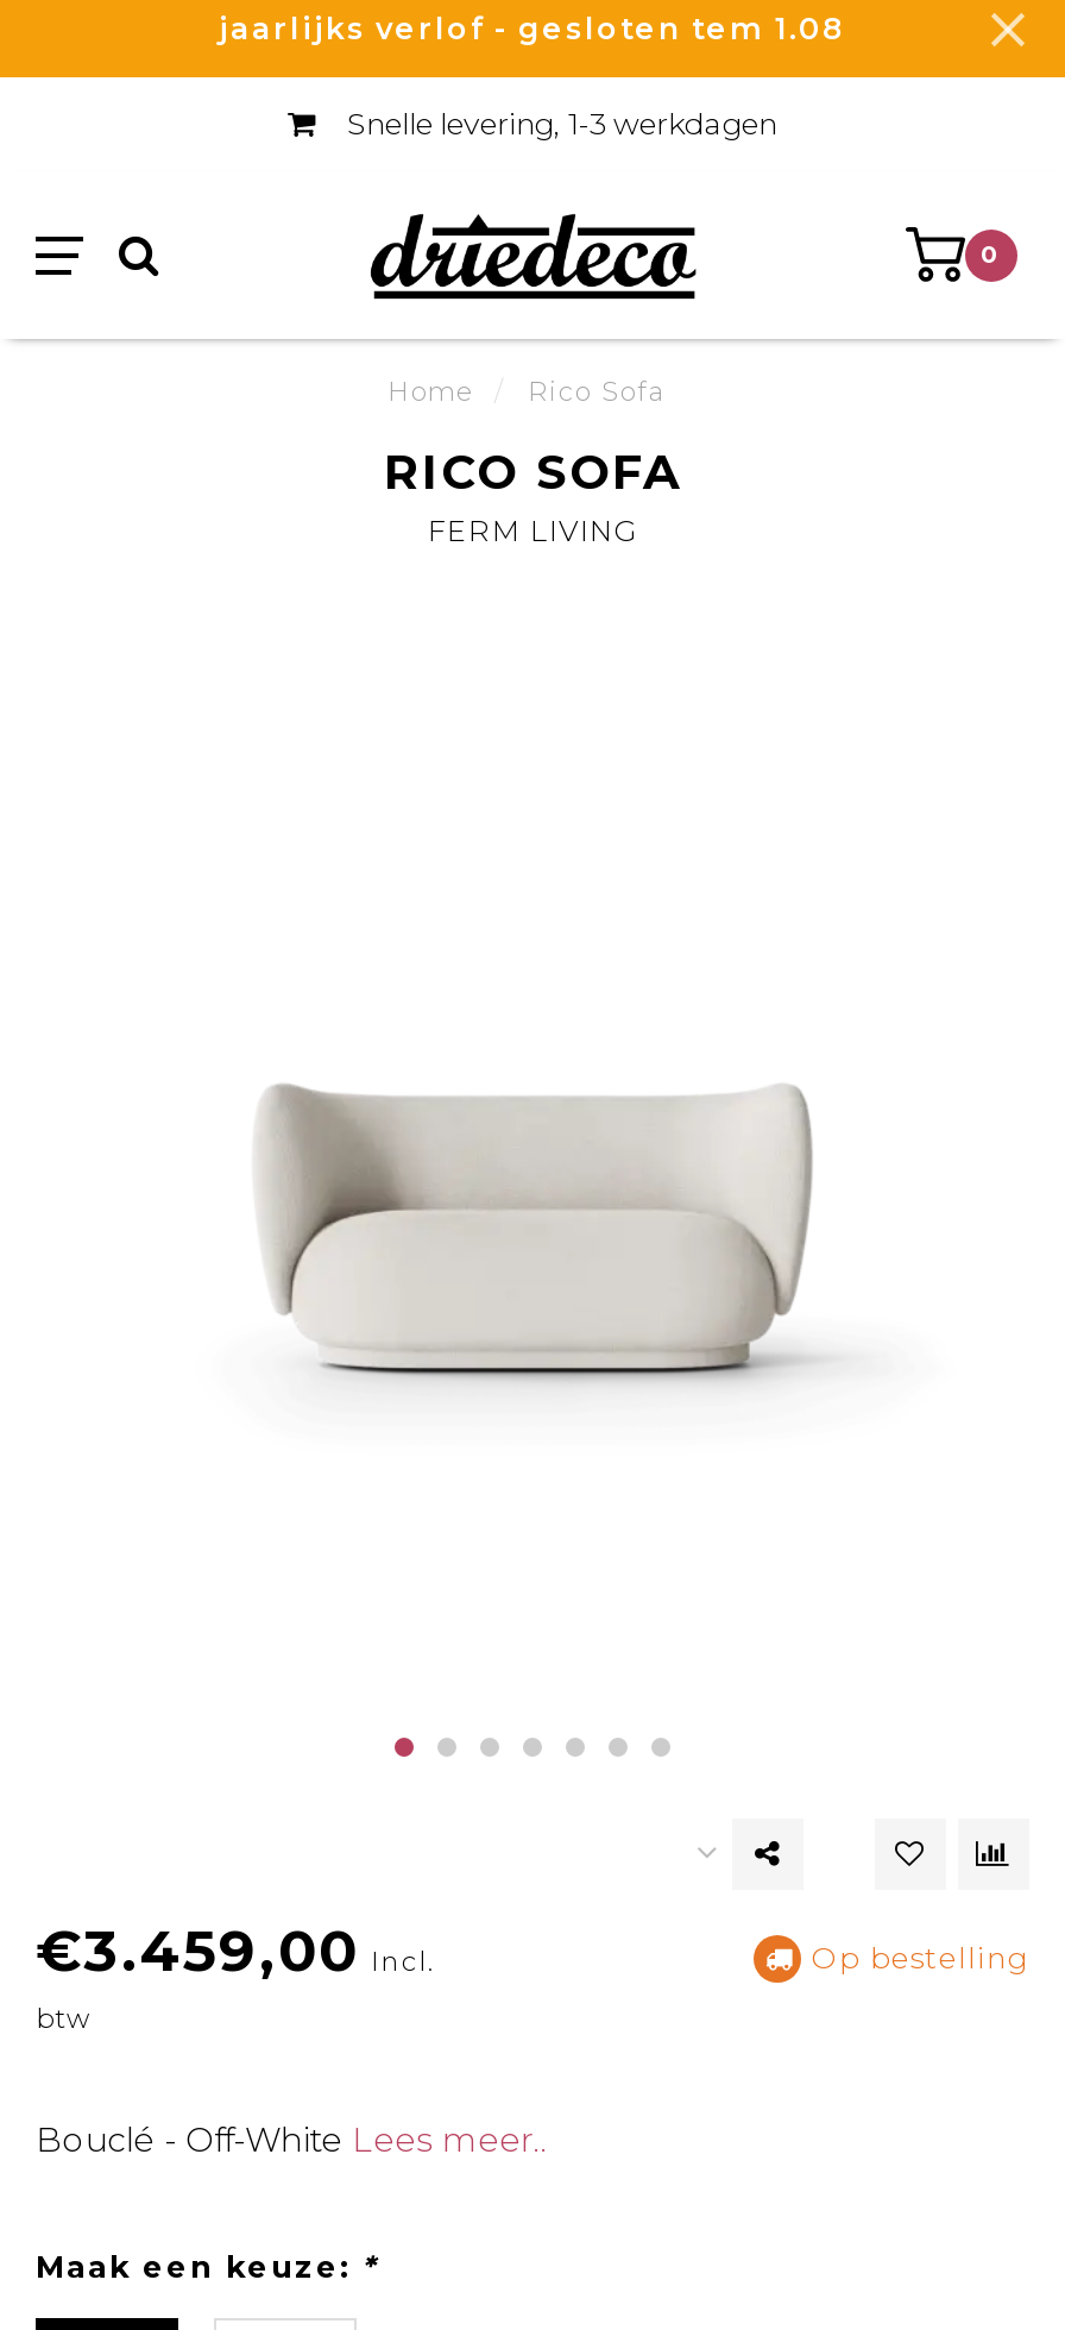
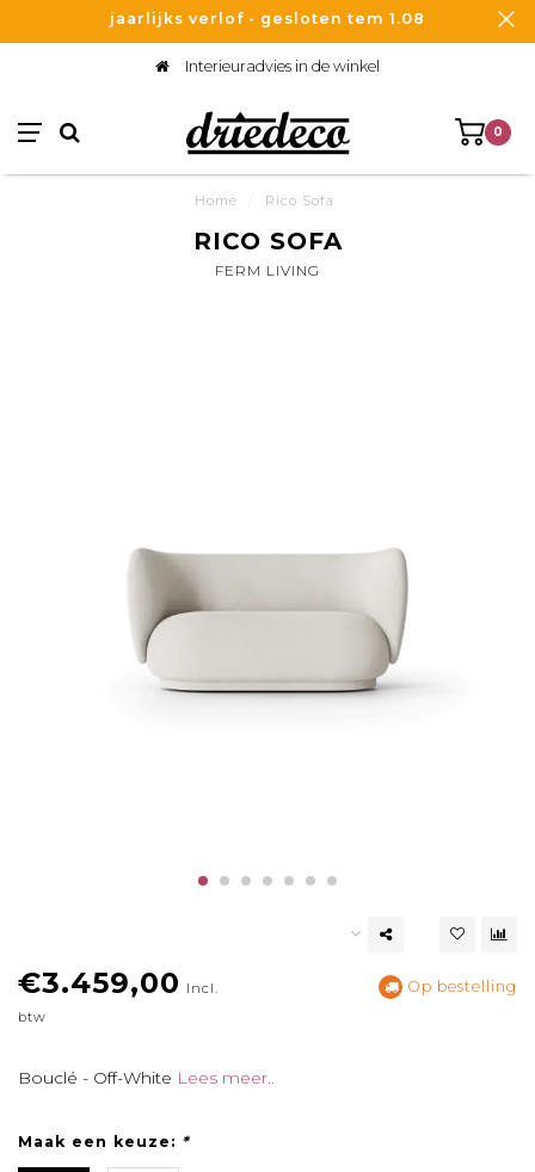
- Snelle levering, 1-3 werkdagen
+ Interieuradvies in de winkel
